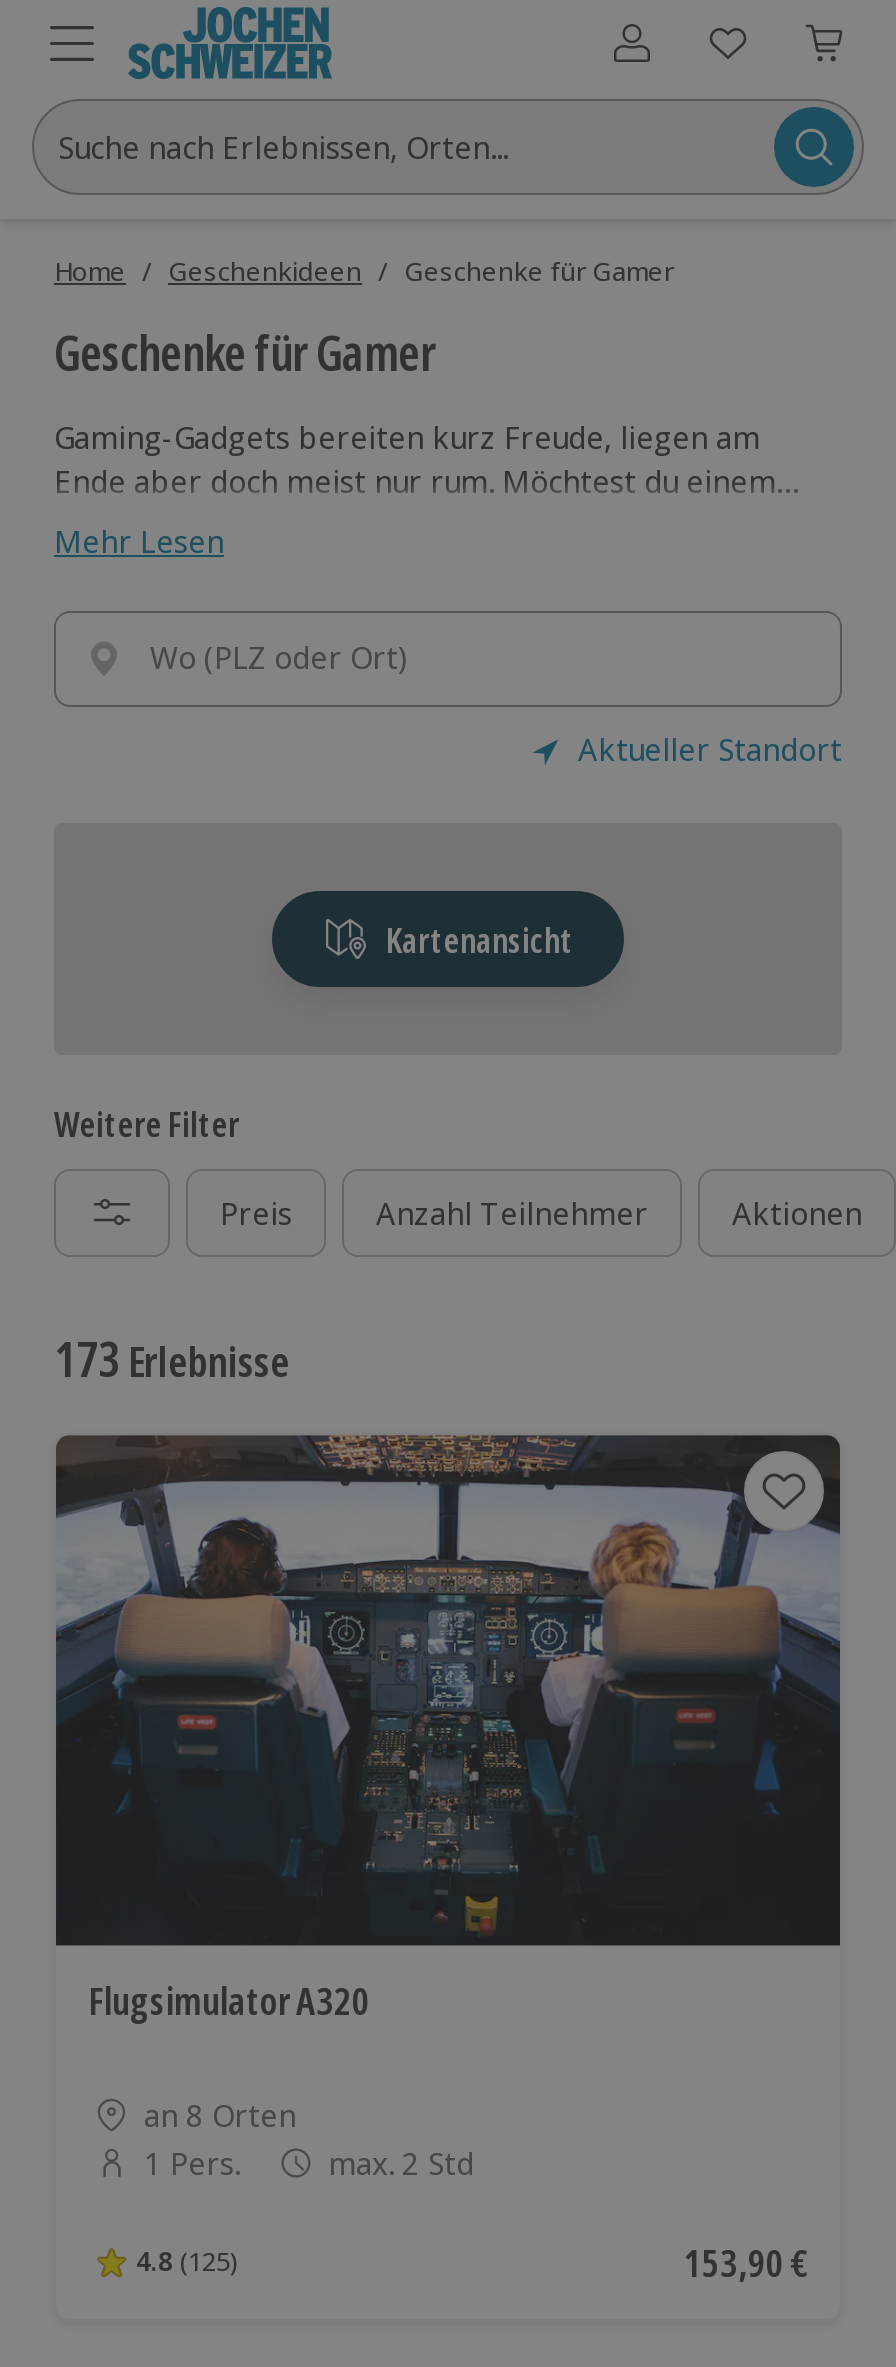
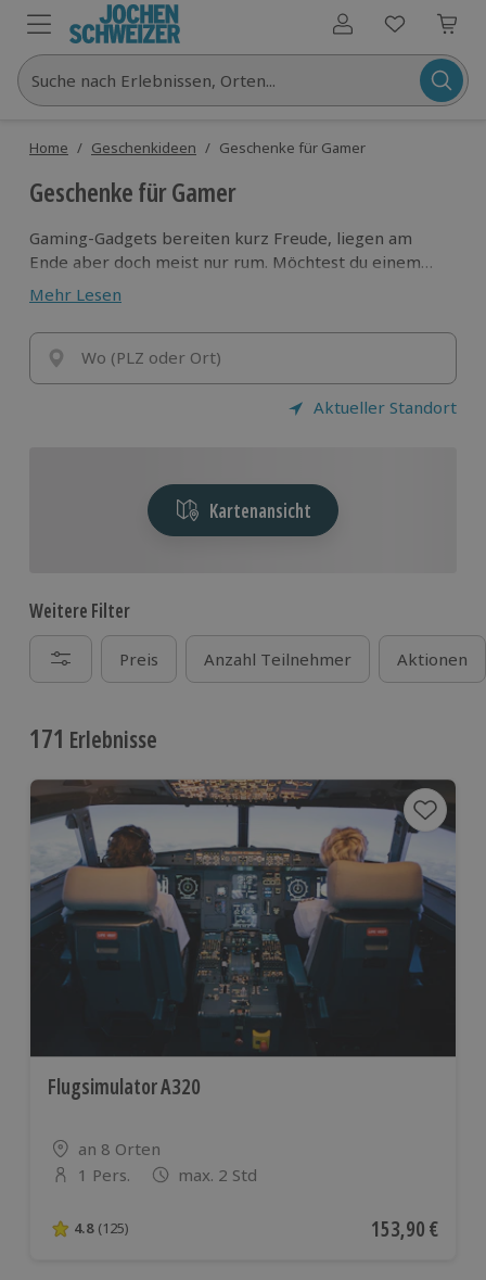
- 173 Erlebnisse
+ 171 Erlebnisse
